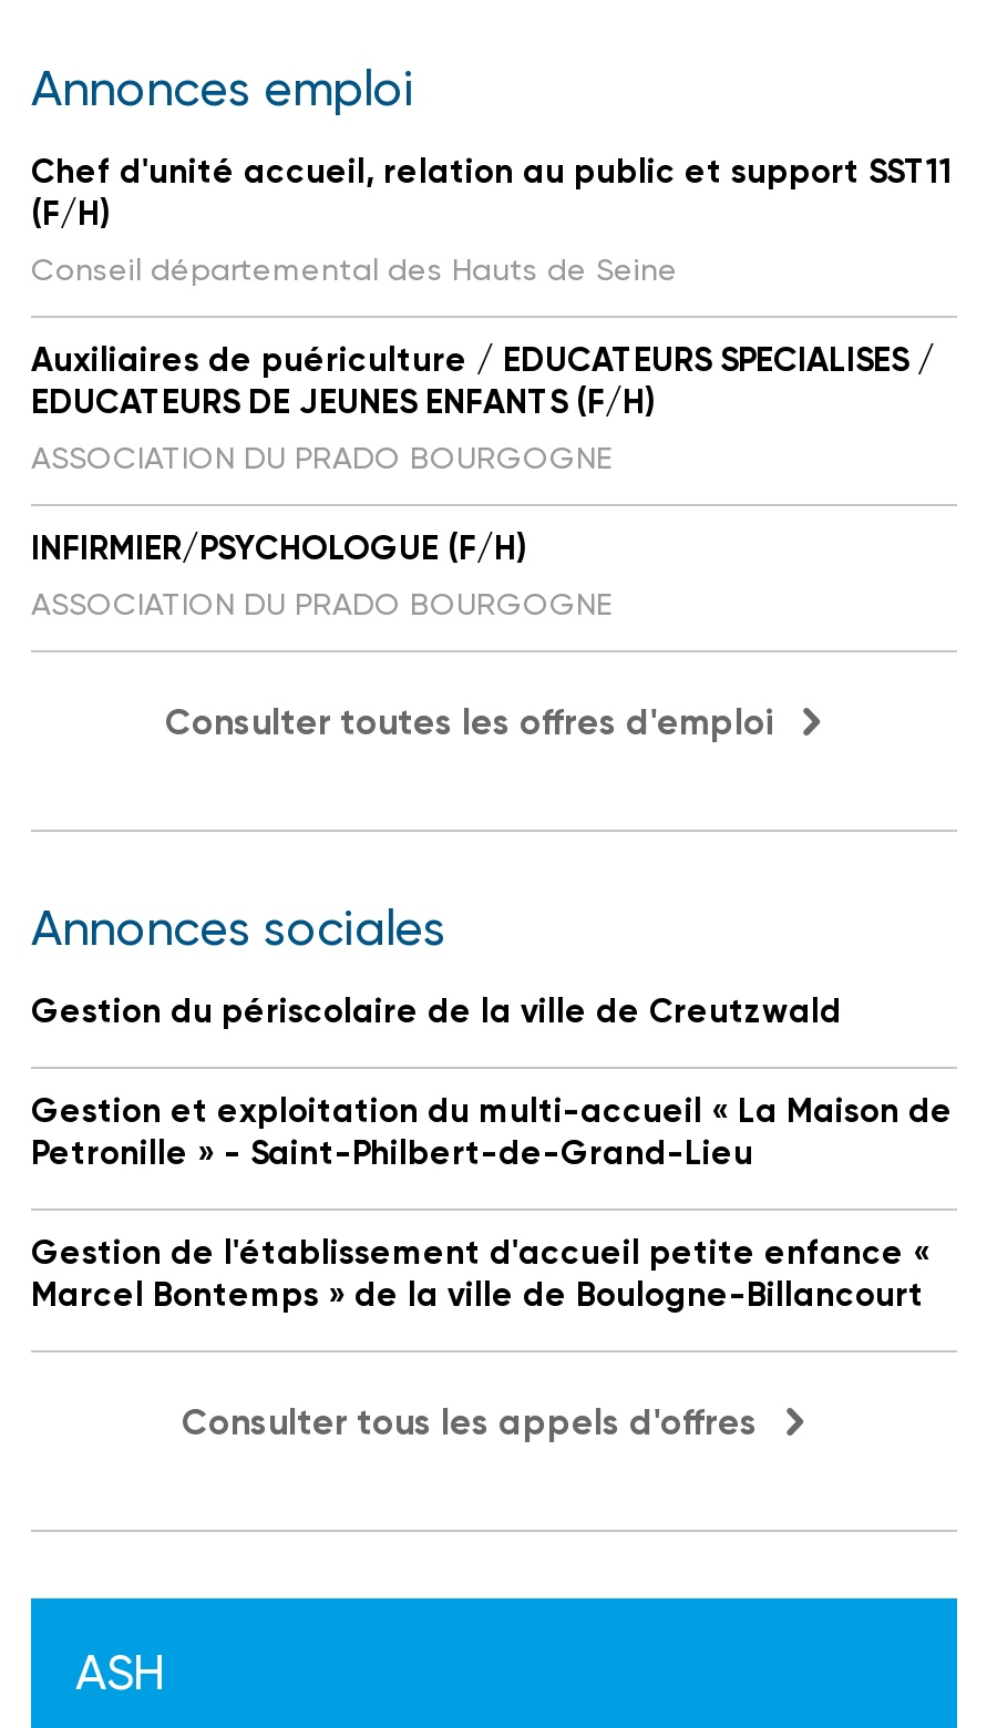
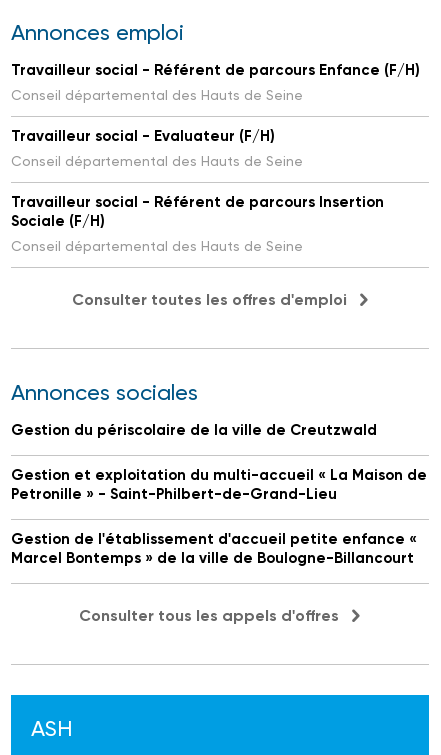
- Chef d'unité accueil, relation au public et support SST11
- (F/H)
+ Travailleur social - Référent de parcours Enfance (F/H)

- Auxiliaires de puériculture / EDUCATEURS SPECIALISES /
- EDUCATEURS DE JEUNES ENFANTS (F/H)
- ASSOCIATION DU PRADO BOURGOGNE
+ Travailleur social - Evaluateur (F/H)
+ Conseil départemental des Hauts de Seine

- INFIRMIER/PSYCHOLOGUE (F/H)
- ASSOCIATION DU PRADO BOURGOGNE
+ Travailleur social - Référent de parcours Insertion
+ Sociale (F/H)
+ Conseil départemental des Hauts de Seine
